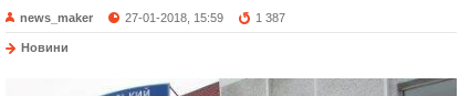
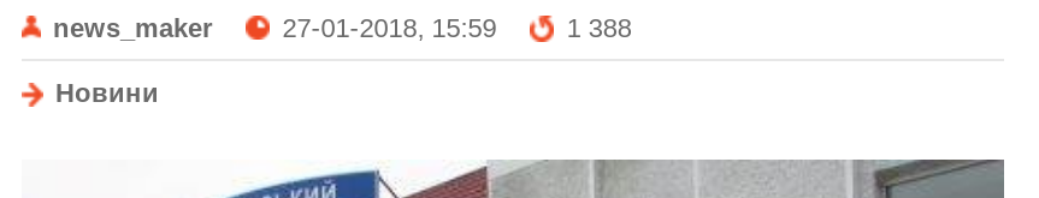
- 1 387
+ 1 388
